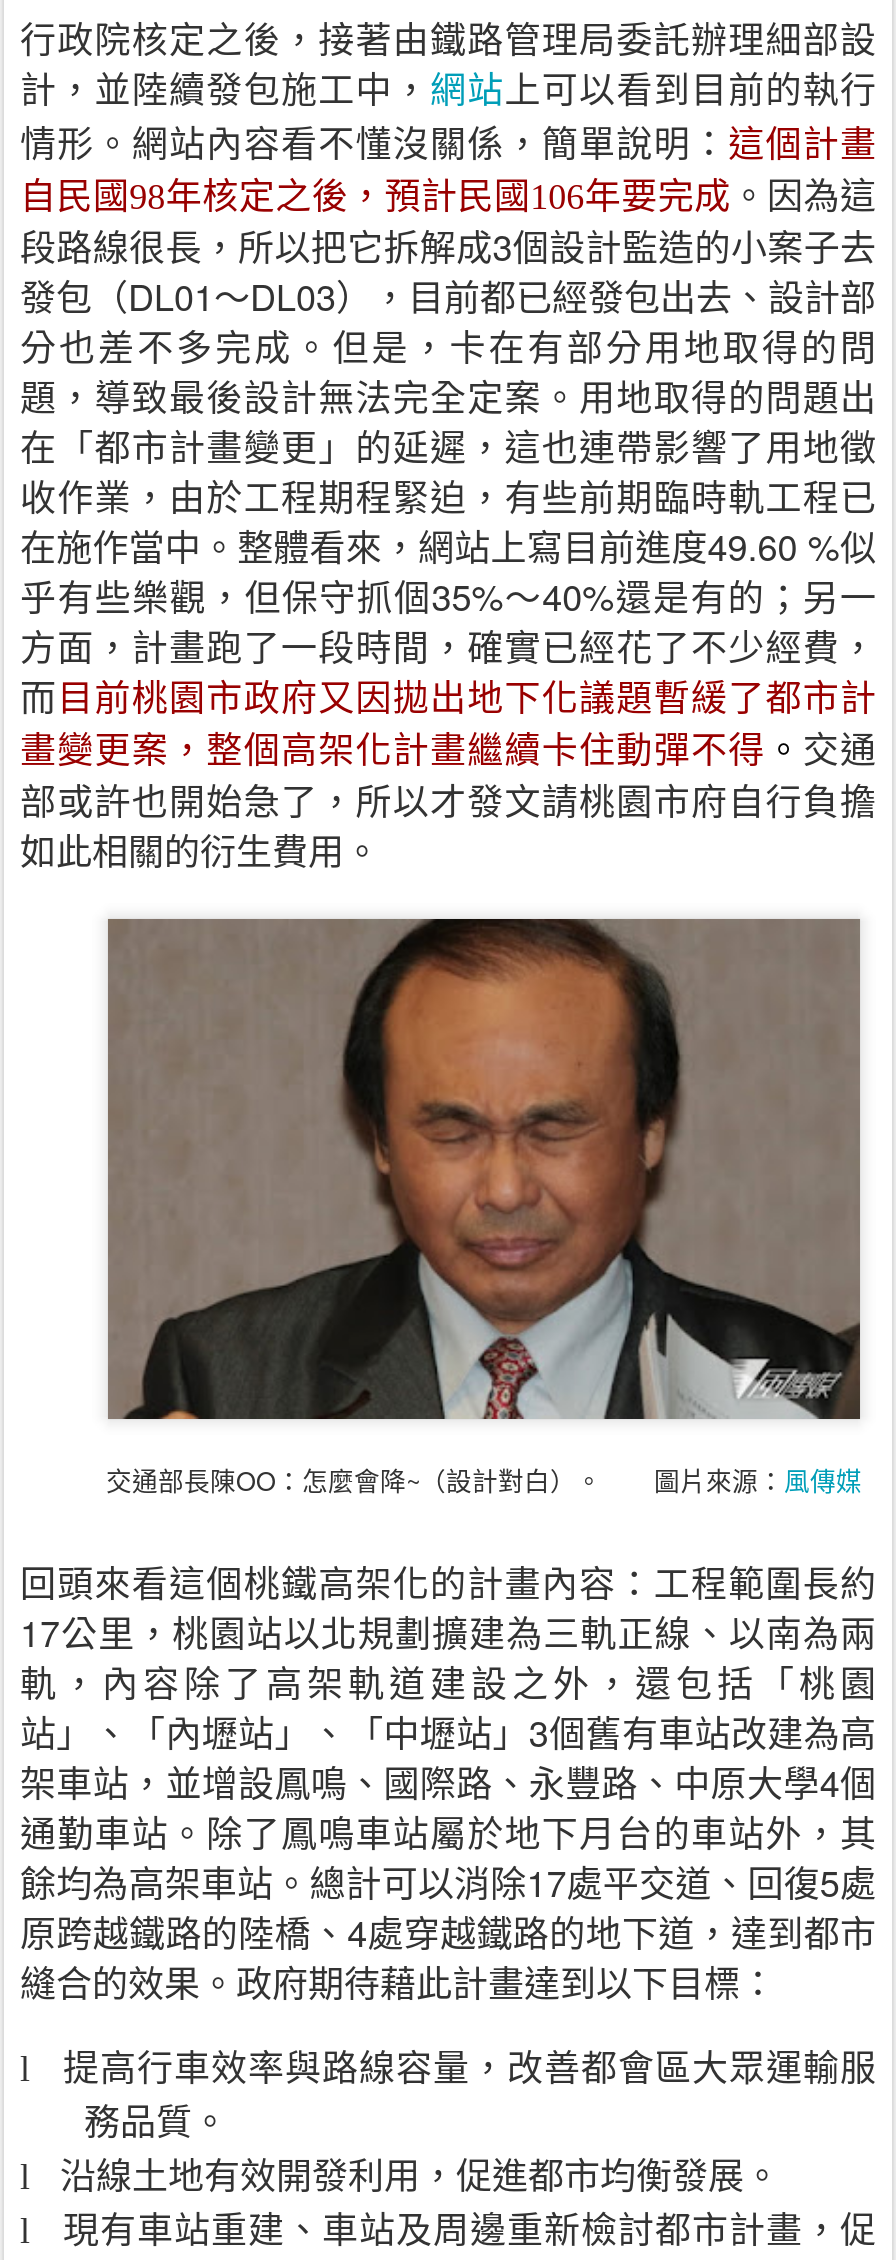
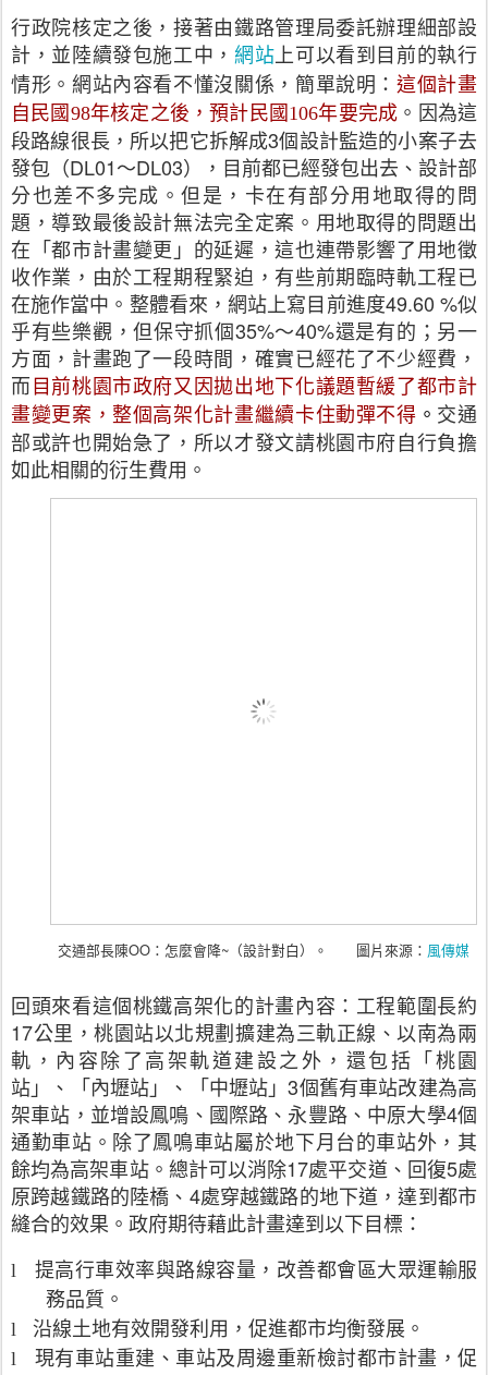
- [image]
